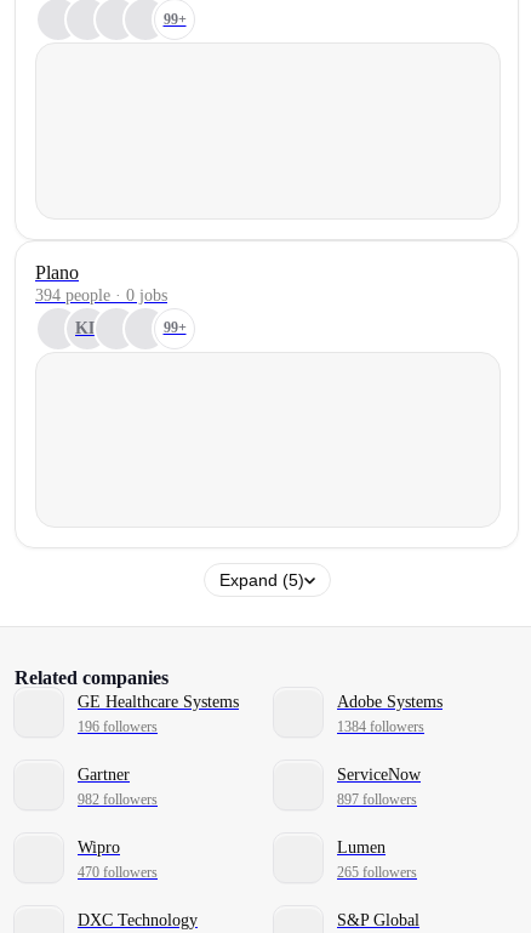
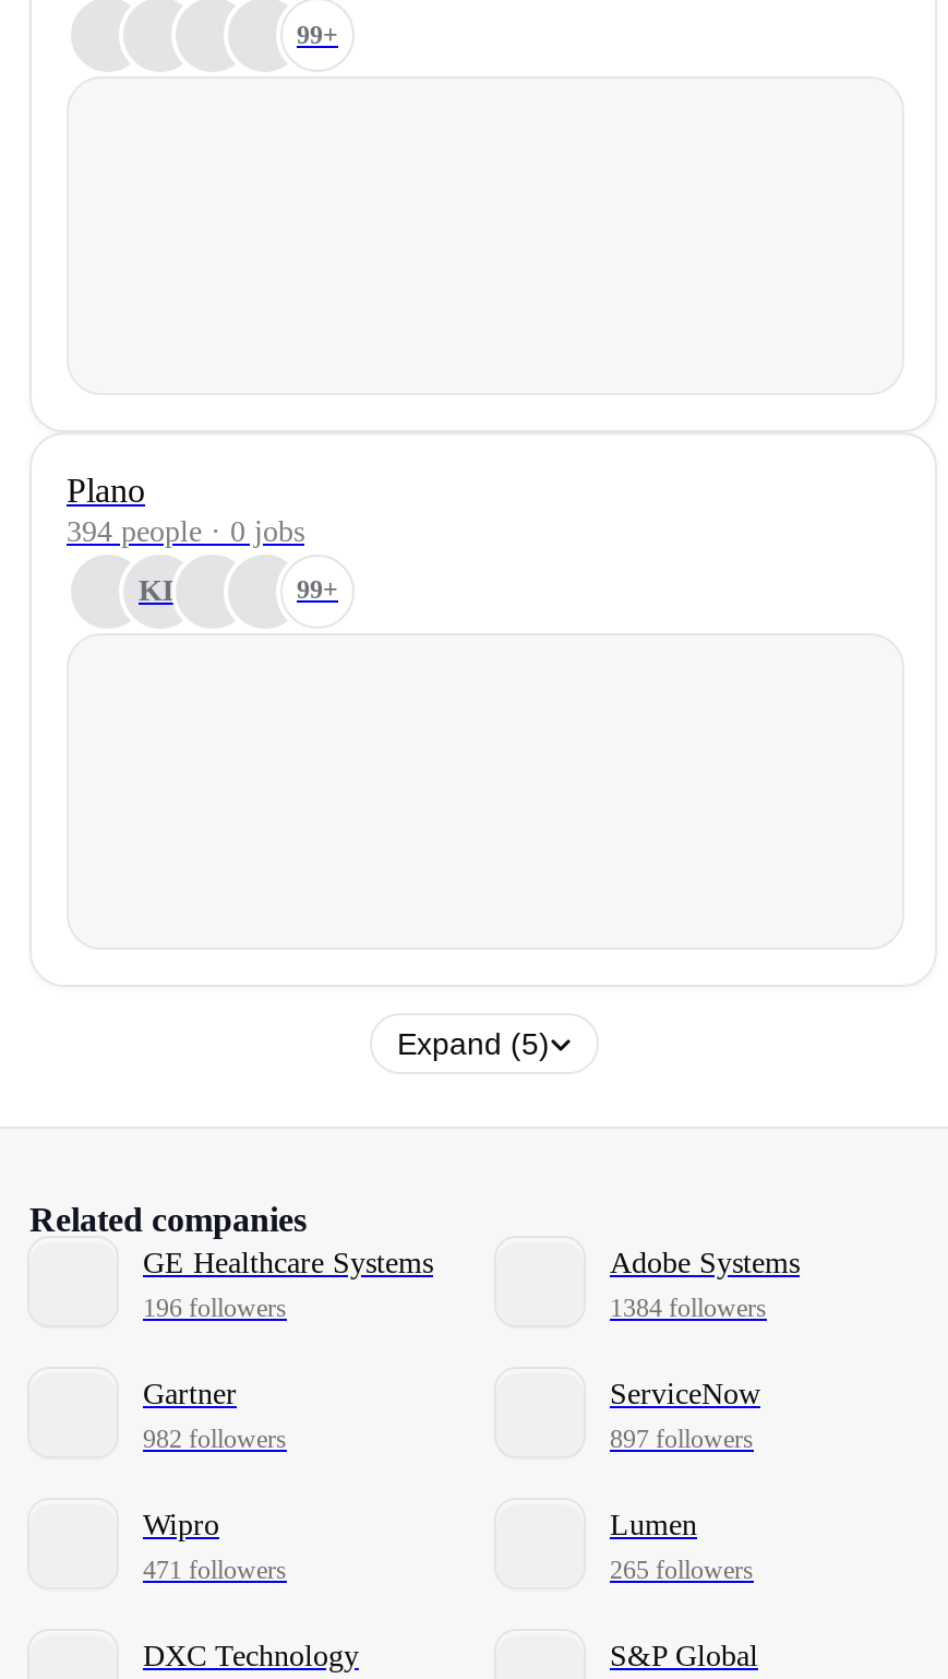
- 470 followers
+ 471 followers
